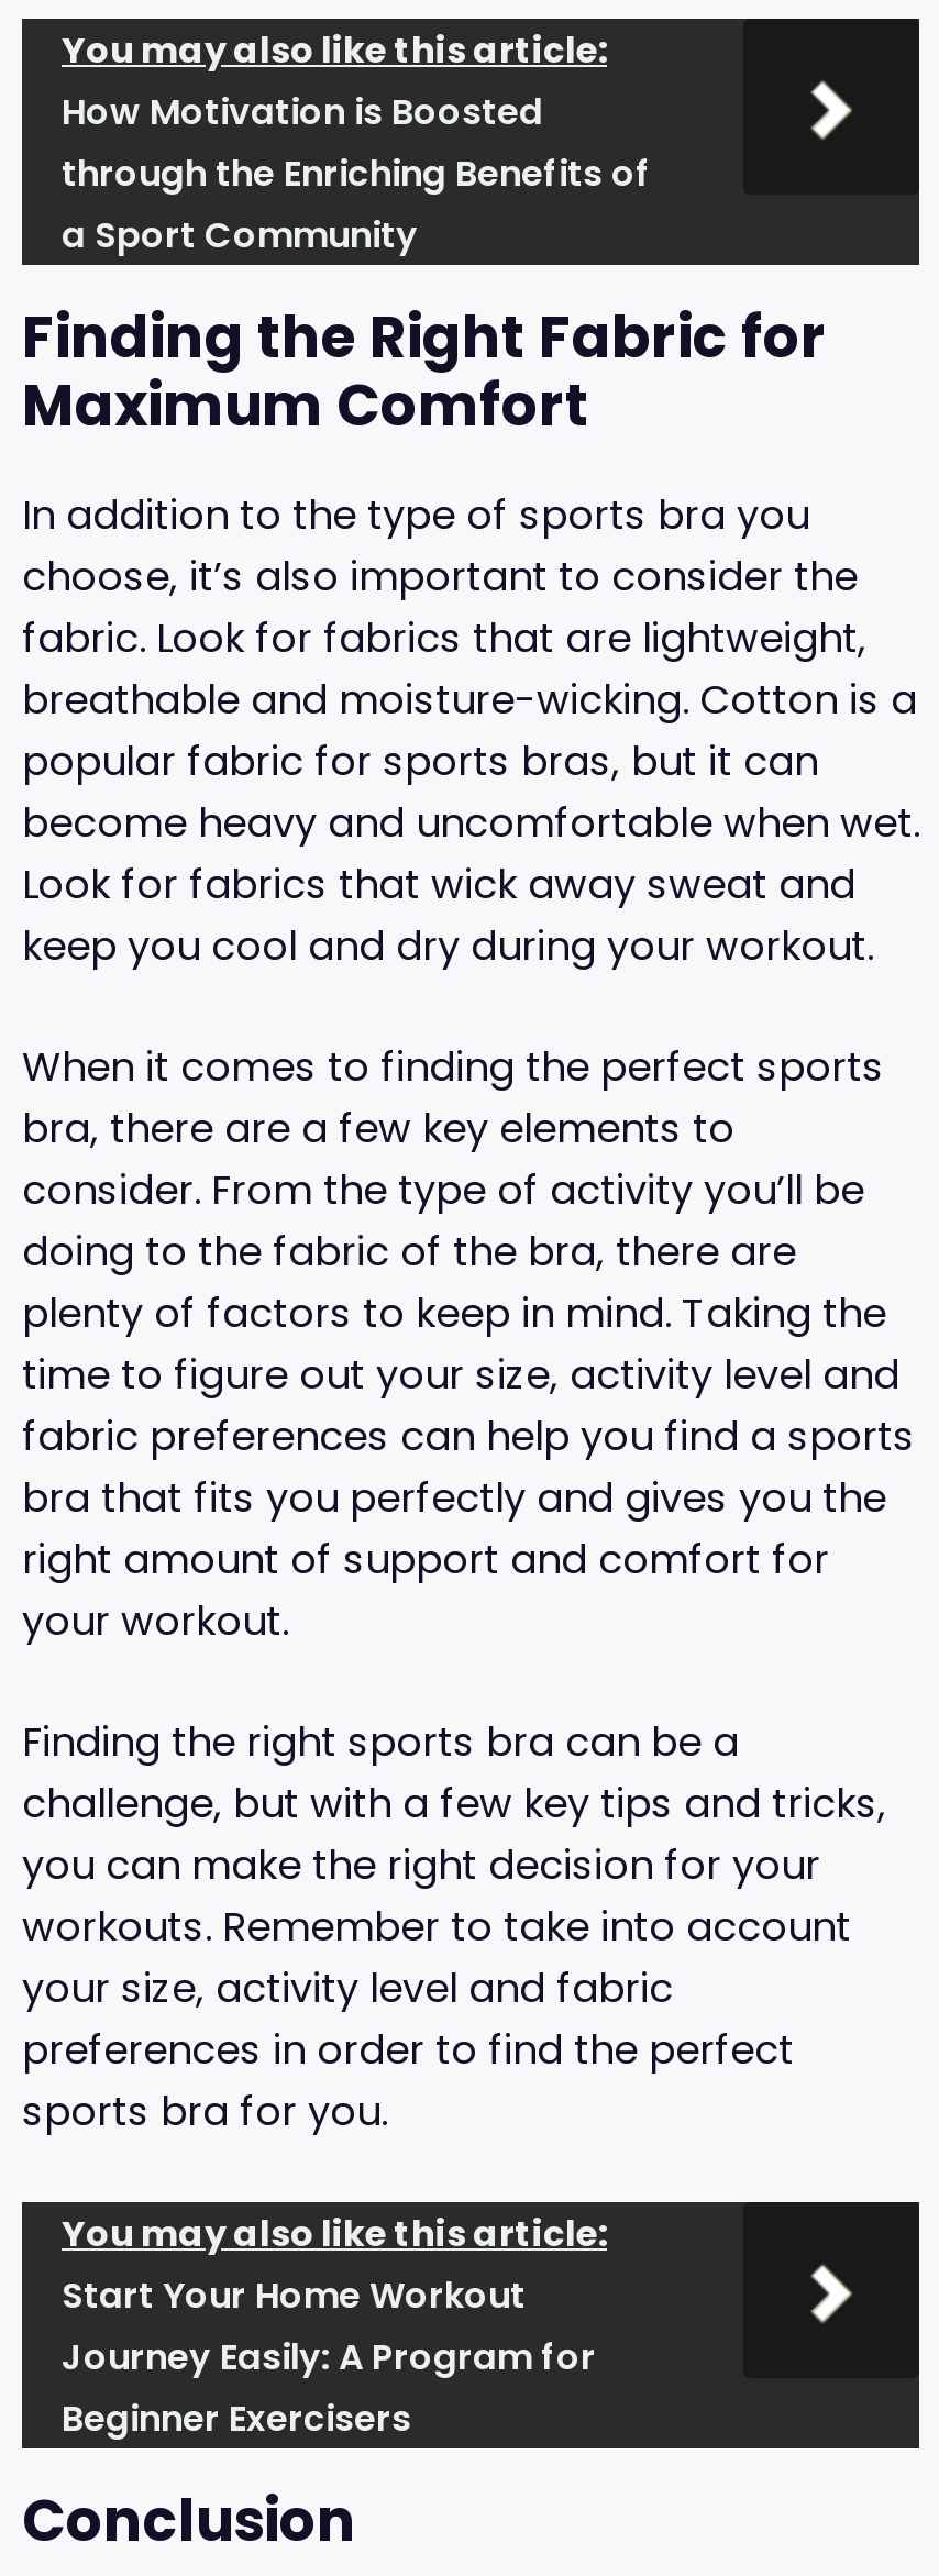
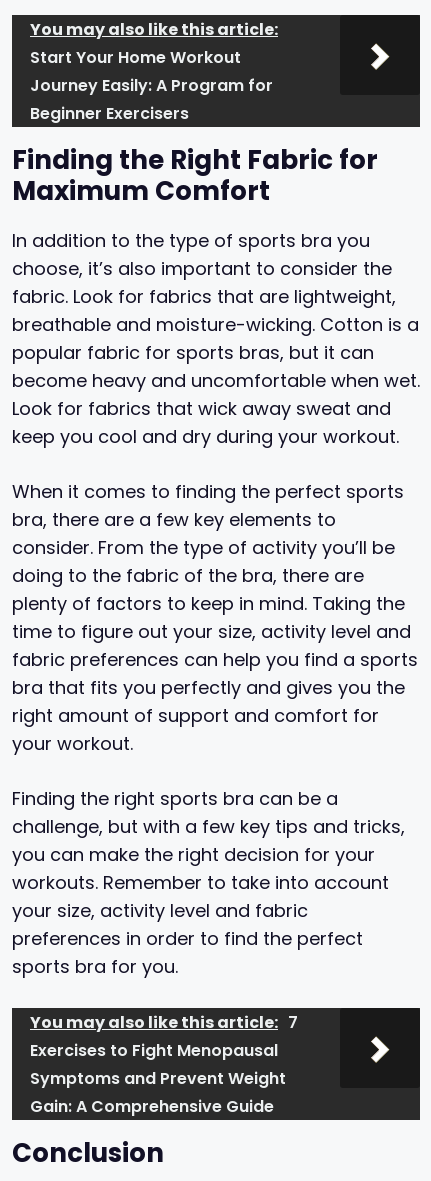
- How Motivation is Boosted
- through the Enriching Benefits of
- a Sport Community

- You may also like this article:
+ You may also like this article: 7
+ Exercises to Fight Menopausal
+ Symptoms and Prevent Weight
+ Gain: A Comprehensive Guide

moved up: Start Your Home Workout | Journey Easily: A Program for | Beginner Exercisers
